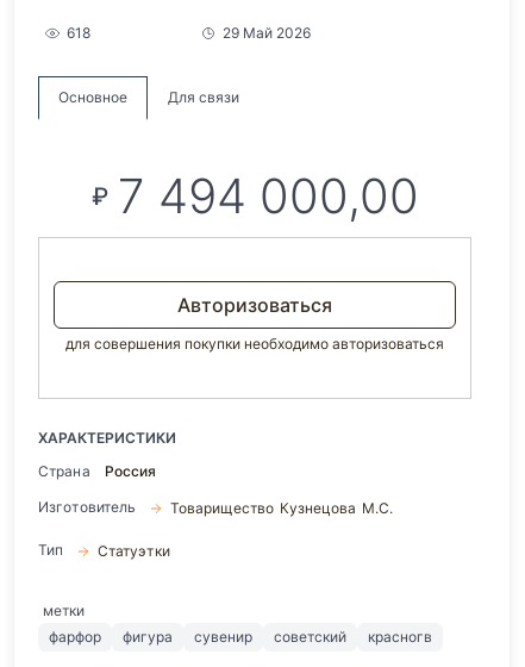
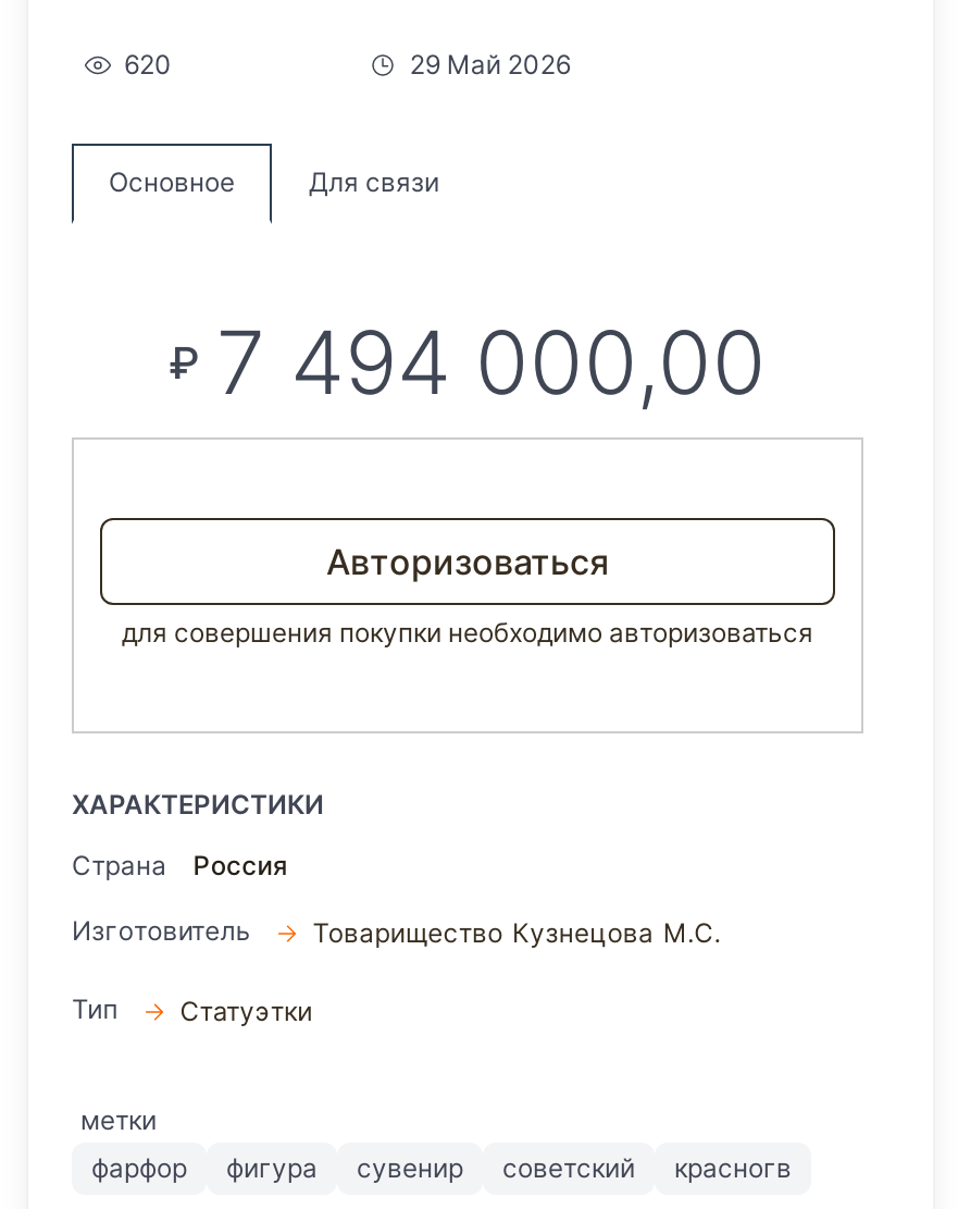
- 618
+ 620
